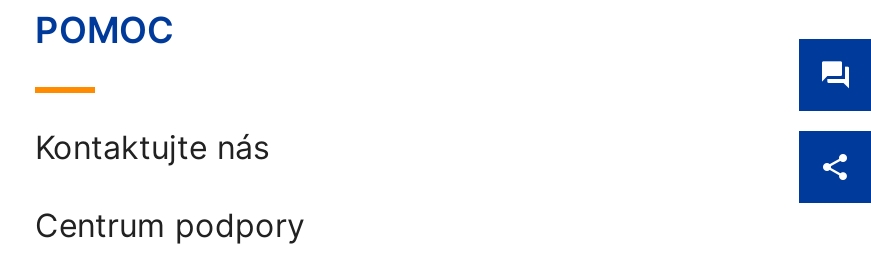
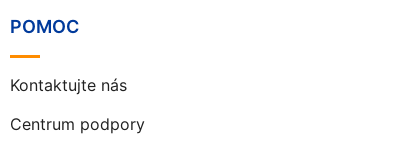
- [image]

- [image]
